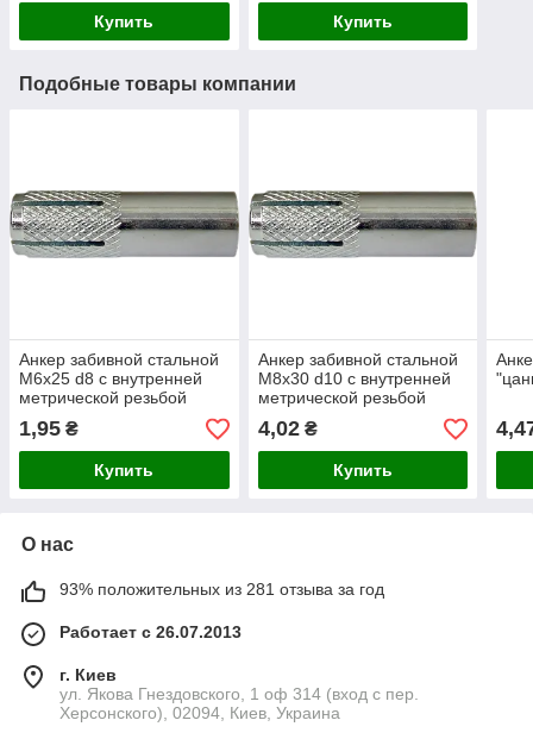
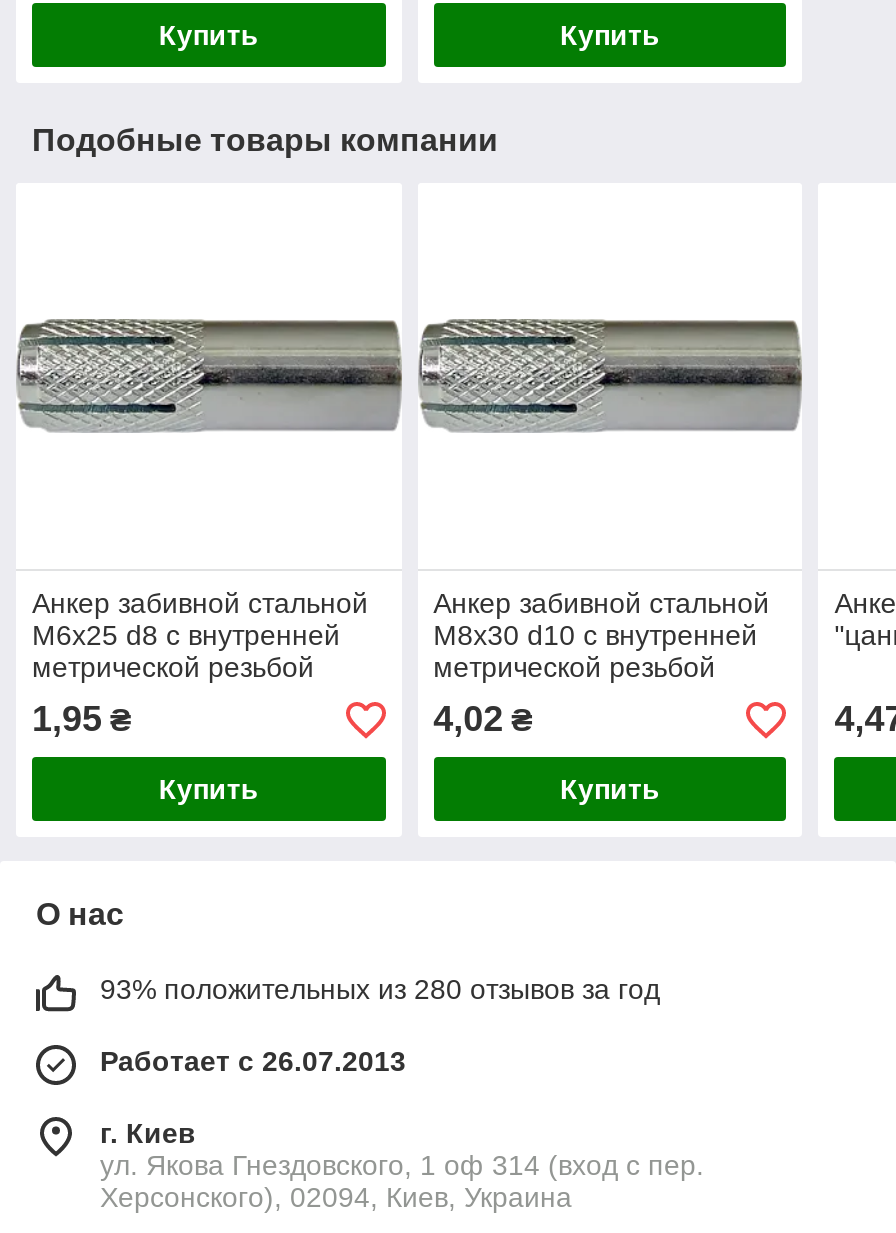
- 93% положительных из 281 отзыва за год
+ 93% положительных из 280 отзывов за год
